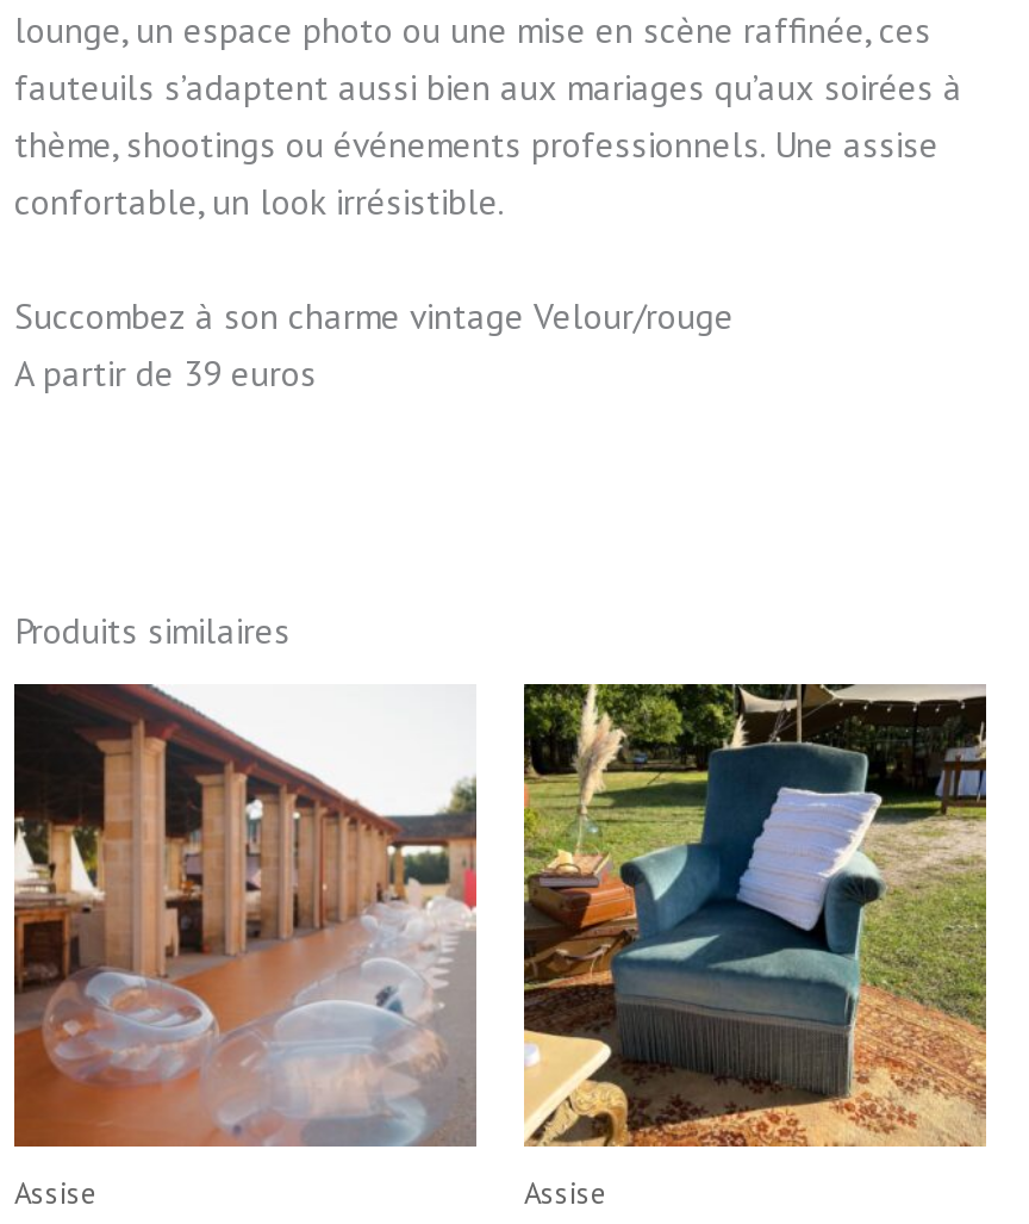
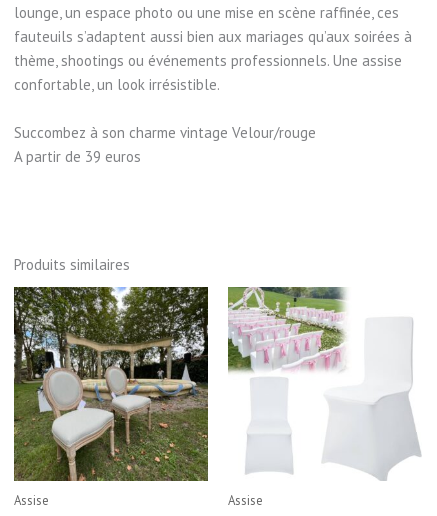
- [image]
+ [image]

- [image]
+ [image]
